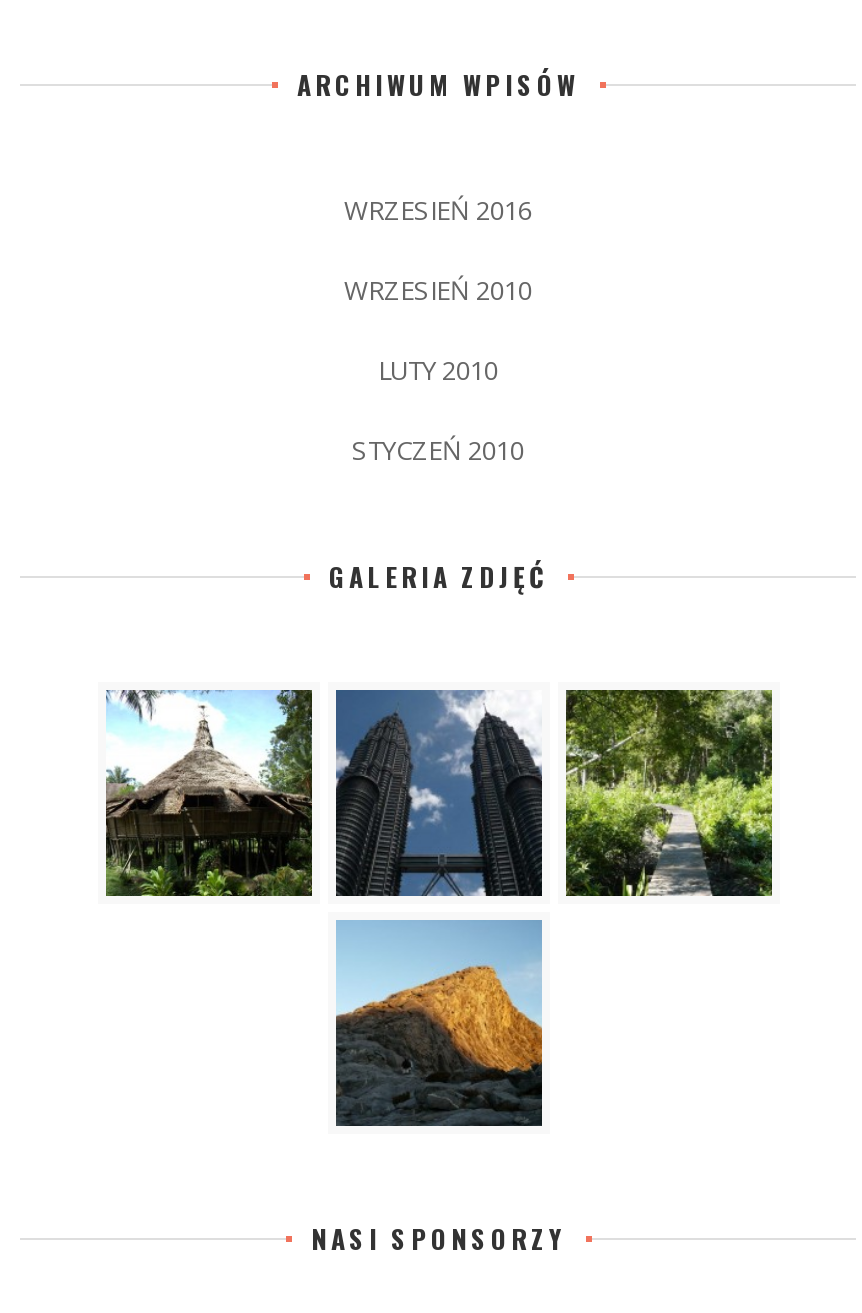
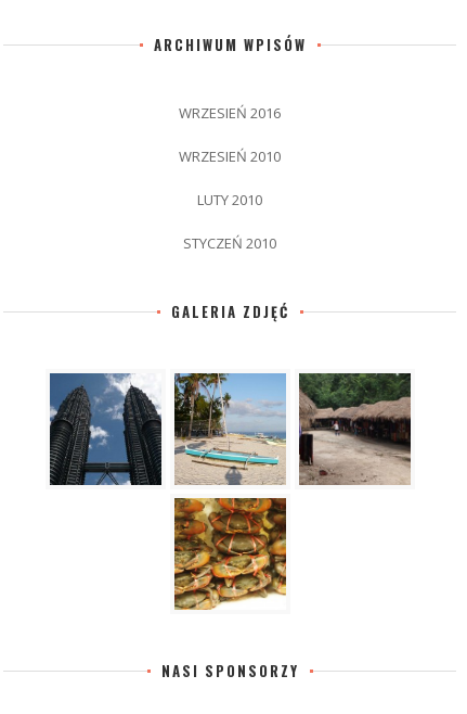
- [image]
+ [image]

- [image]
+ [image]

- [image]
+ [image]

- [image]
+ [image]
